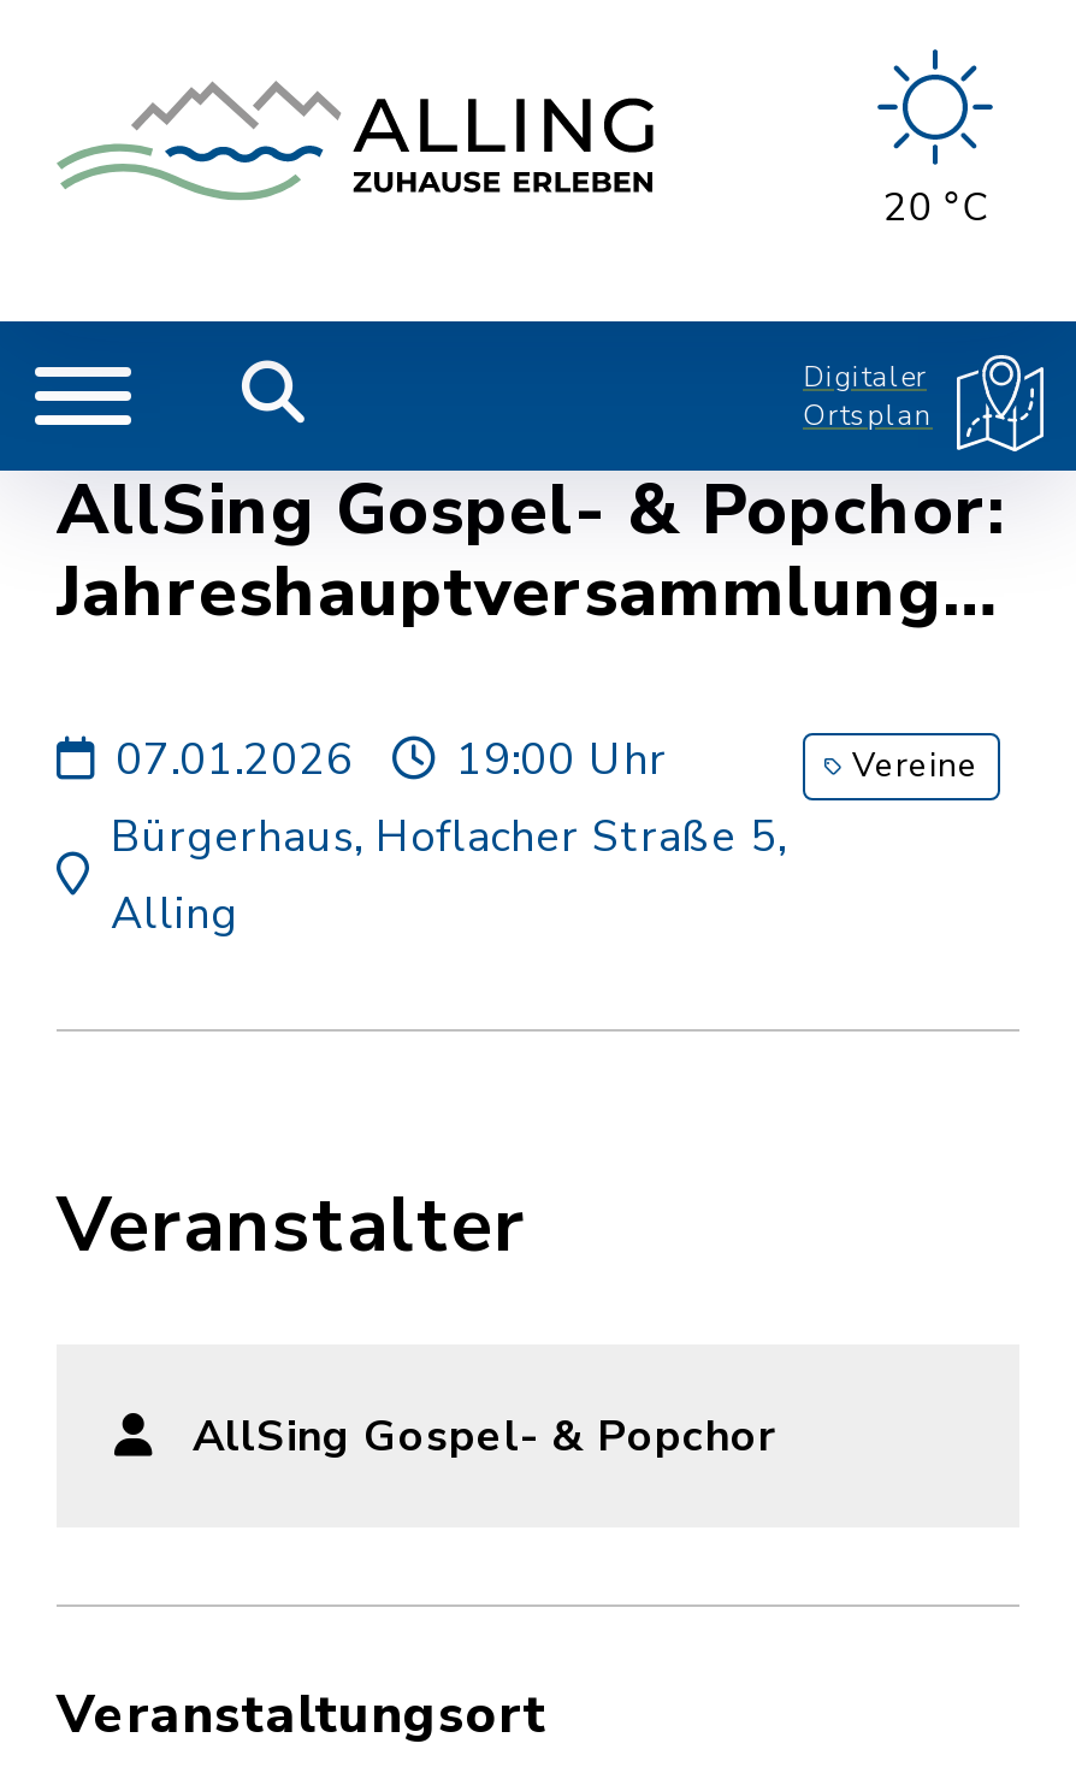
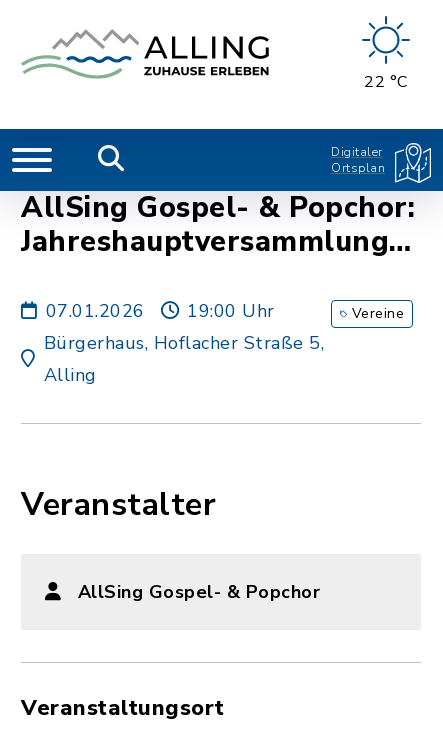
- 20 °C
+ 22 °C
